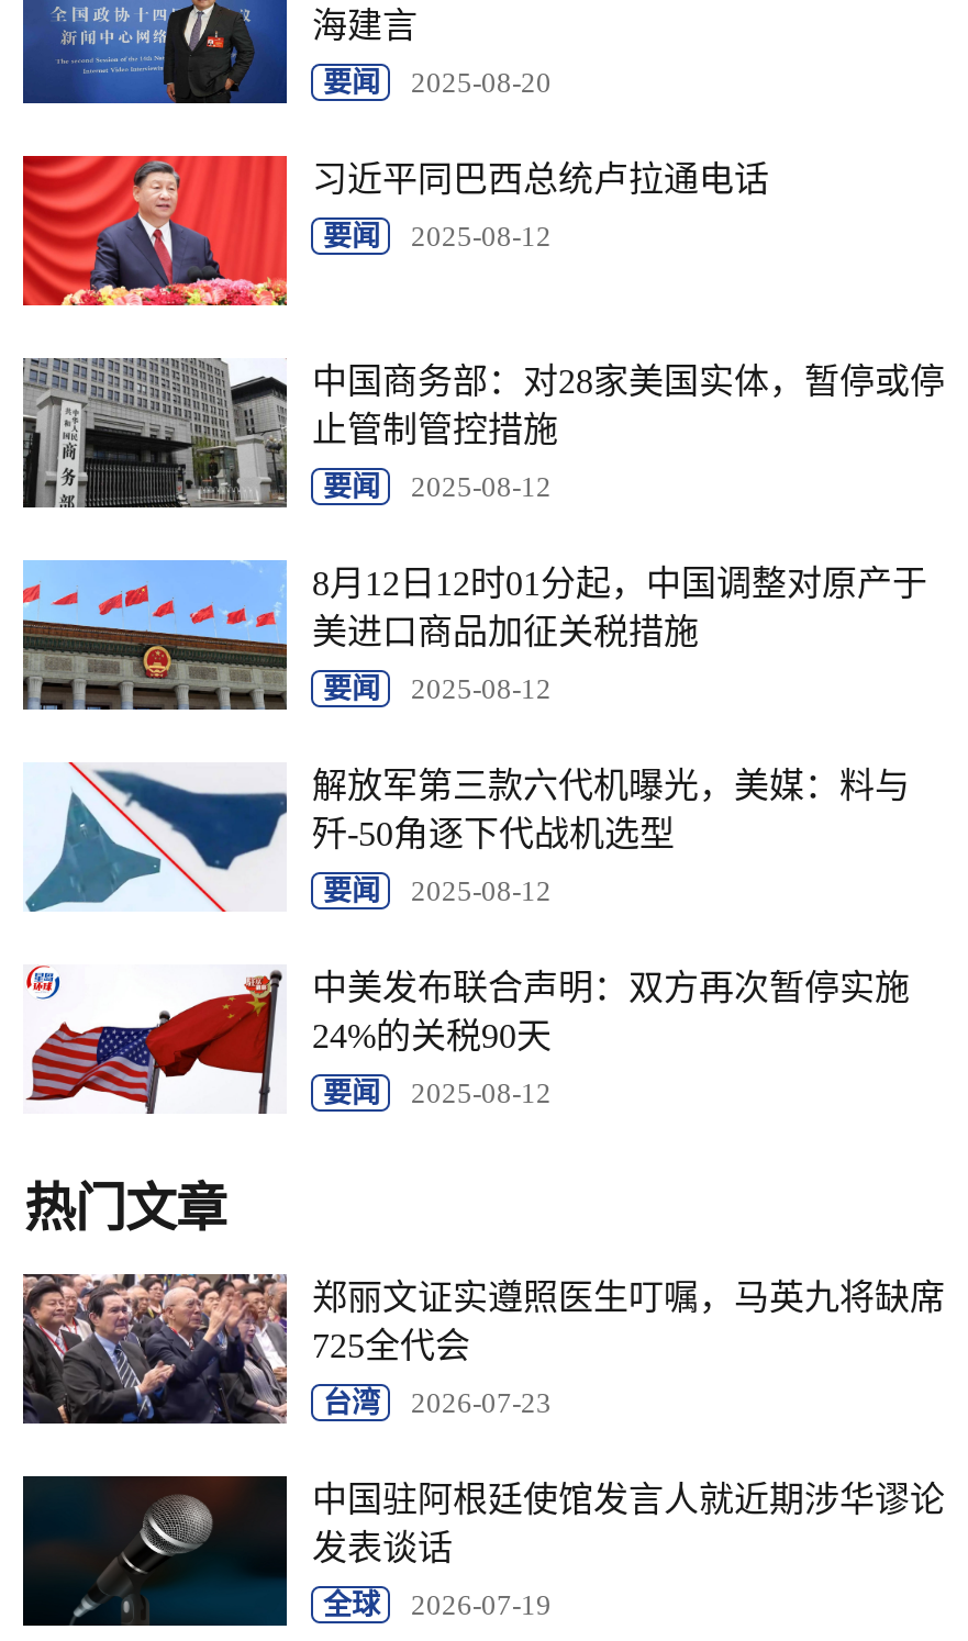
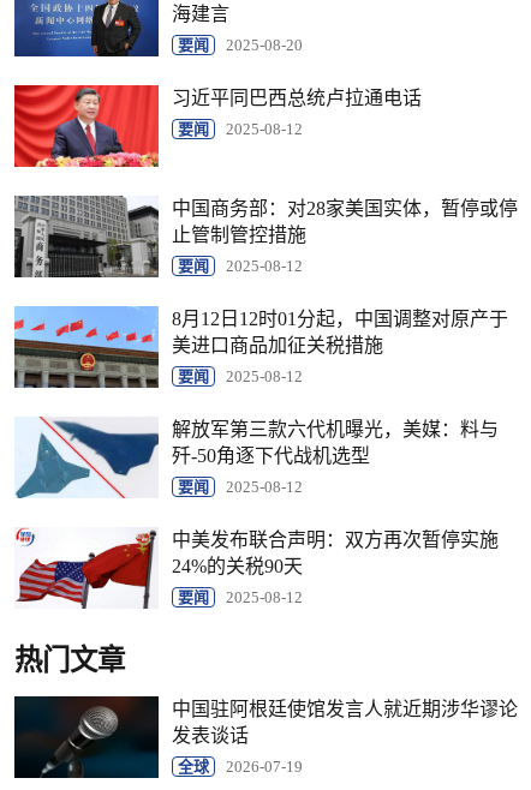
- [image]
- 郑丽文证实遵照医生叮嘱，马英九将缺席
- 725全代会
- 台湾
- 2026-07-23
